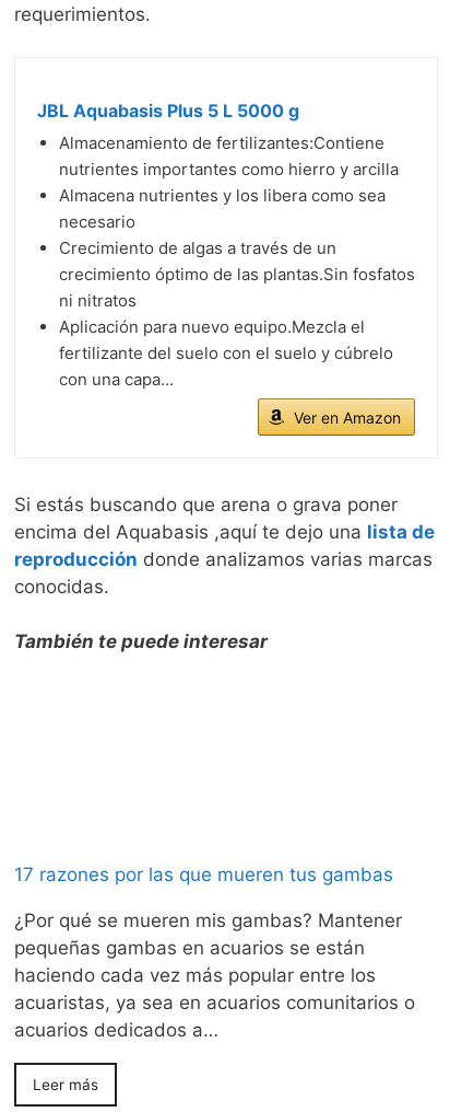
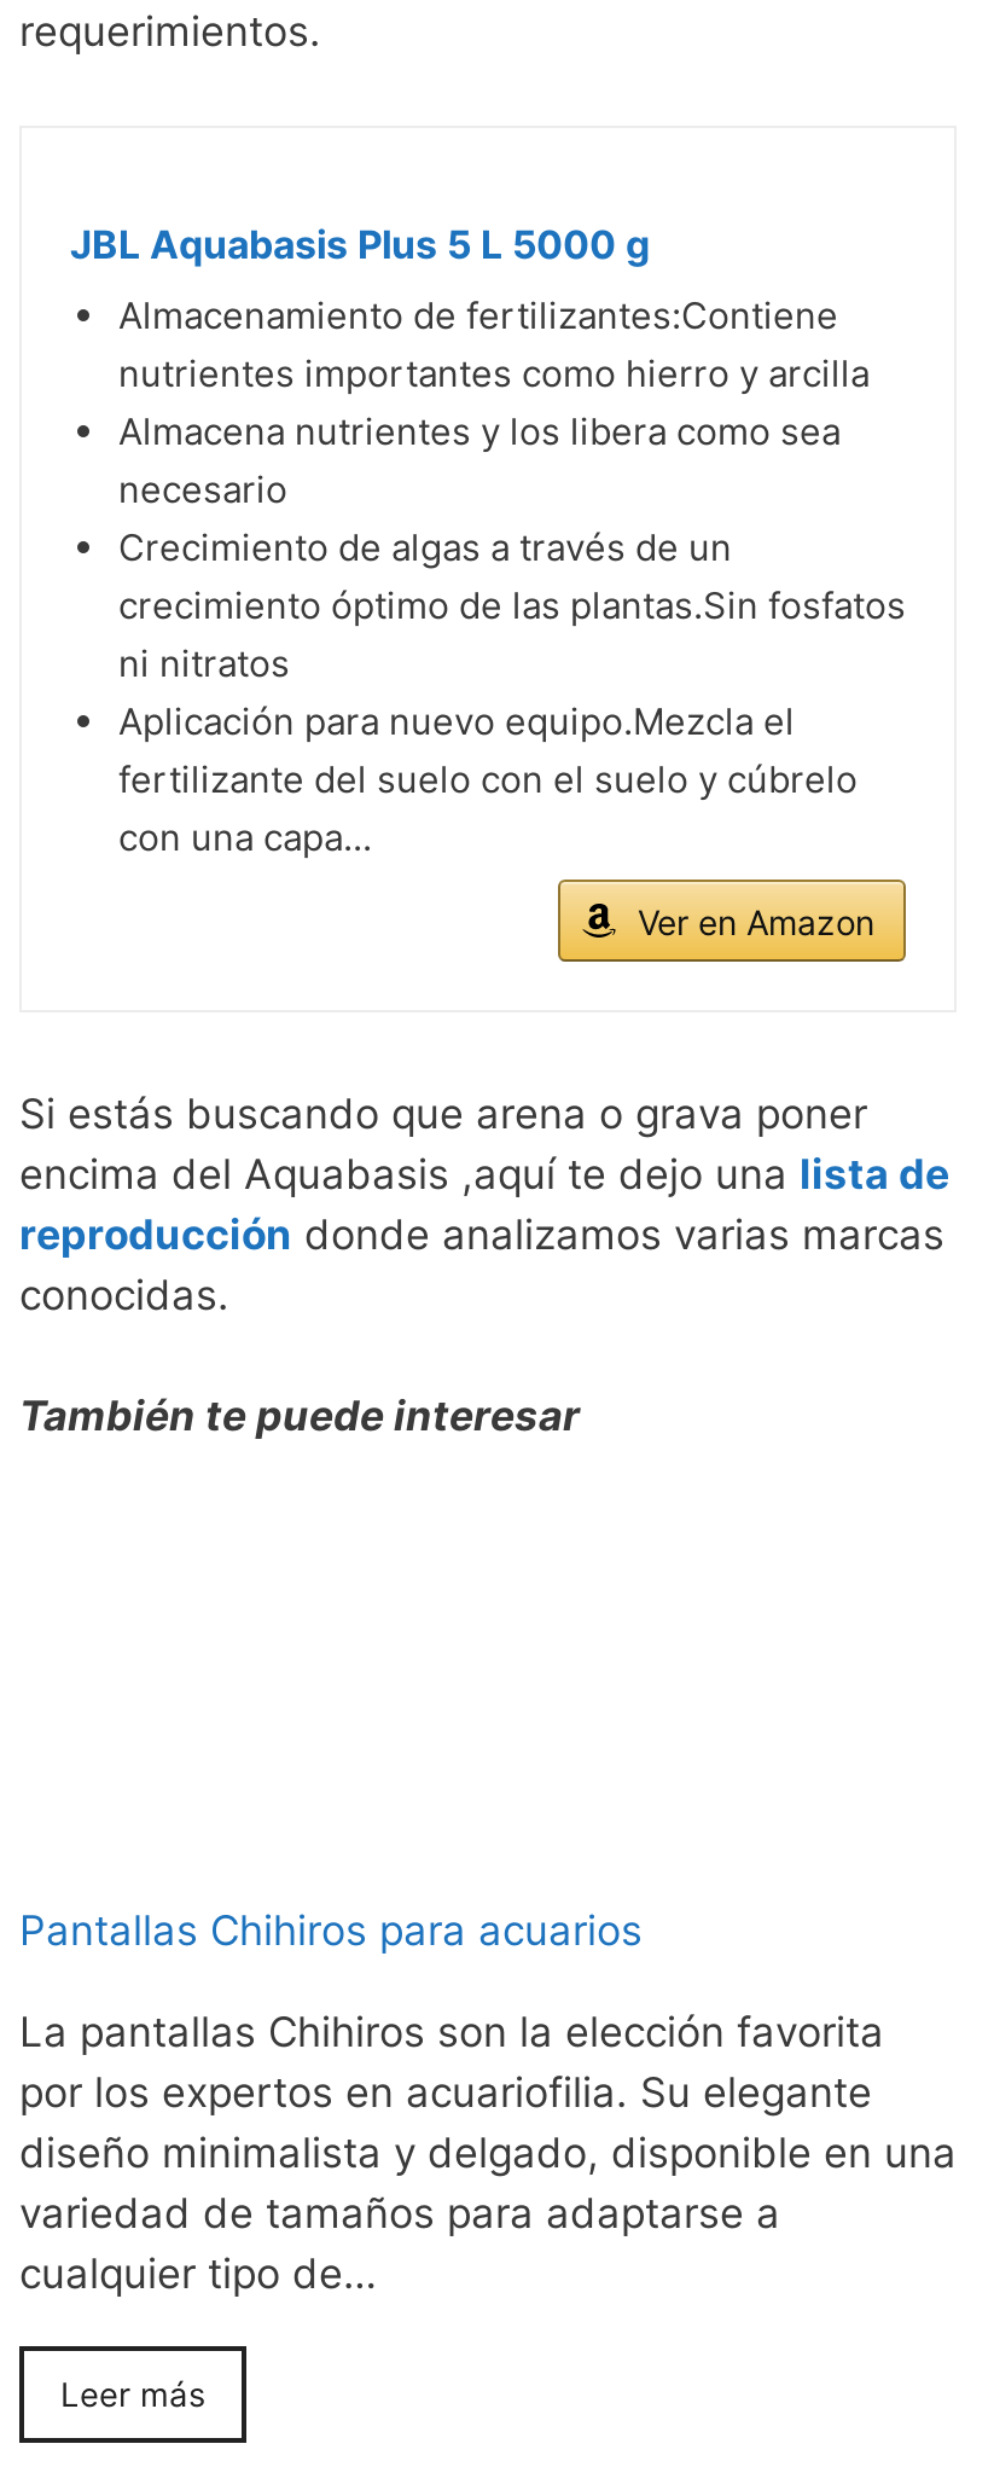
- 17 razones por las que mueren tus gambas
+ Pantallas Chihiros para acuarios

- ¿Por qué se mueren mis gambas? Mantener
- pequeñas gambas en acuarios se están
- haciendo cada vez más popular entre los
- acuaristas, ya sea en acuarios comunitarios o
- acuarios dedicados a…
+ La pantallas Chihiros son la elección favorita
+ por los expertos en acuariofilia. Su elegante
+ diseño minimalista y delgado, disponible en una
+ variedad de tamaños para adaptarse a
+ cualquier tipo de…
